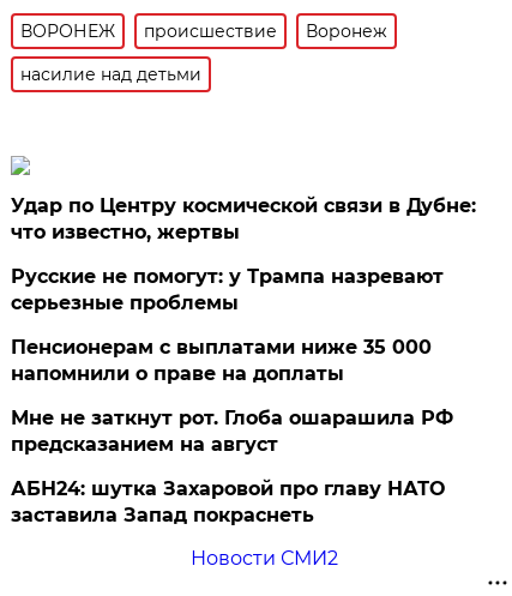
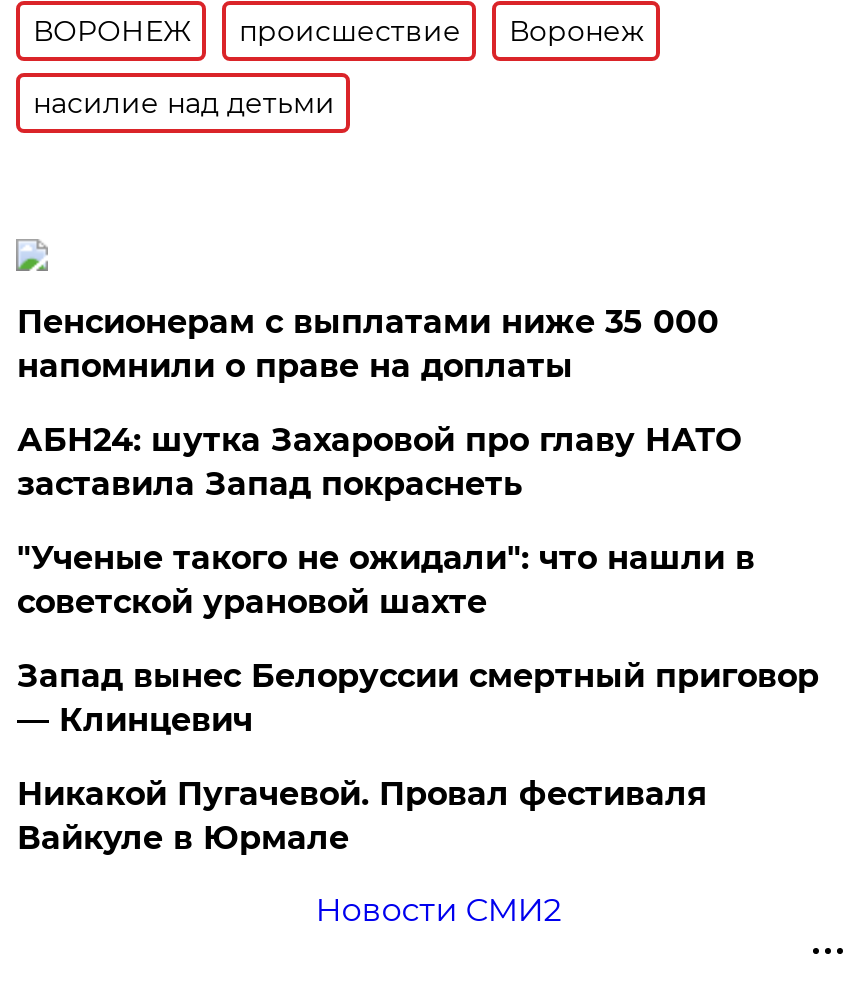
- Удар по Центру космической связи в Дубне:
- что известно, жертвы
- Русские не помогут: у Трампа назревают
- серьезные проблемы

moved up: Пенсионерам с выплатами ниже 35 000 | напомнили о праве на доплаты

- Мне не заткнут рот. Глоба ошарашила РФ
- предсказанием на август

moved up: АБН24: шутка Захаровой про главу НАТО | заставила Запад покраснеть

+ "Ученые такого не ожидали": что нашли в
+ советской урановой шахте
+ Запад вынес Белоруссии смертный приговор
+ — Клинцевич
+ Никакой Пугачевой. Провал фестиваля
+ Вайкуле в Юрмале
